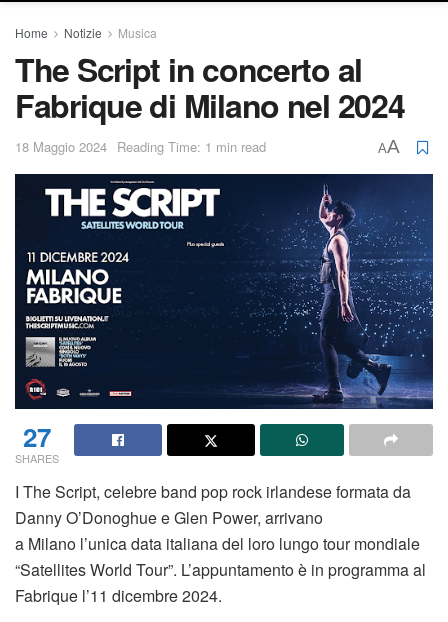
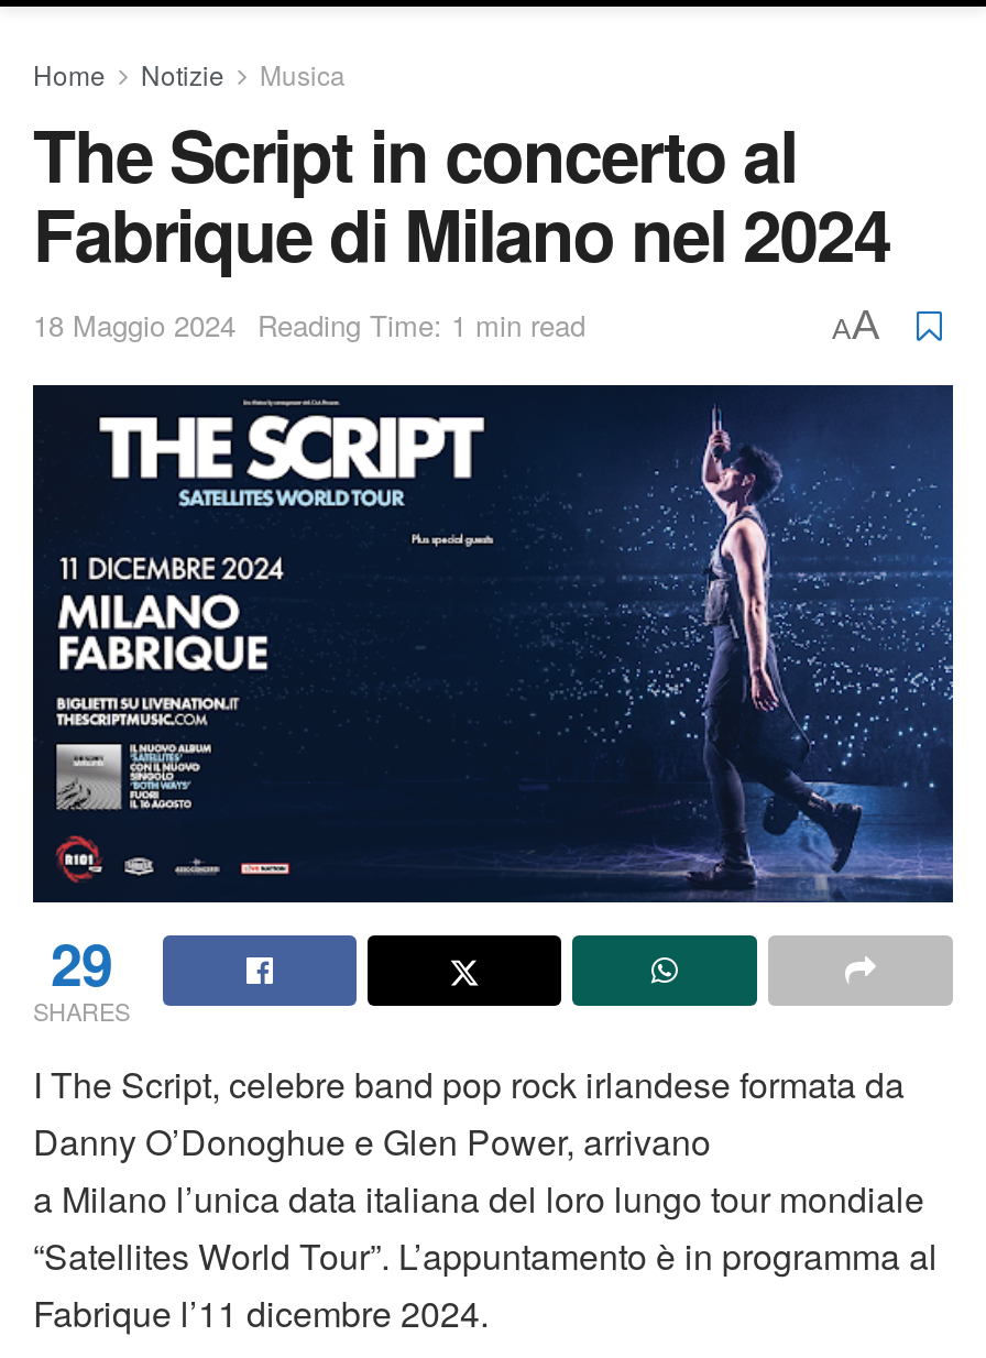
- 27
+ 29
